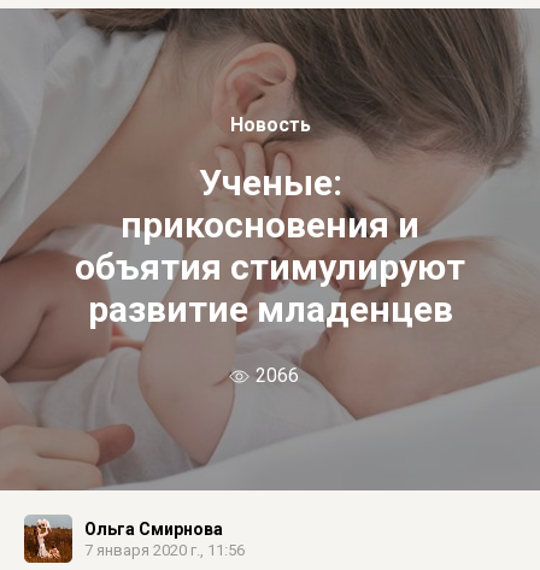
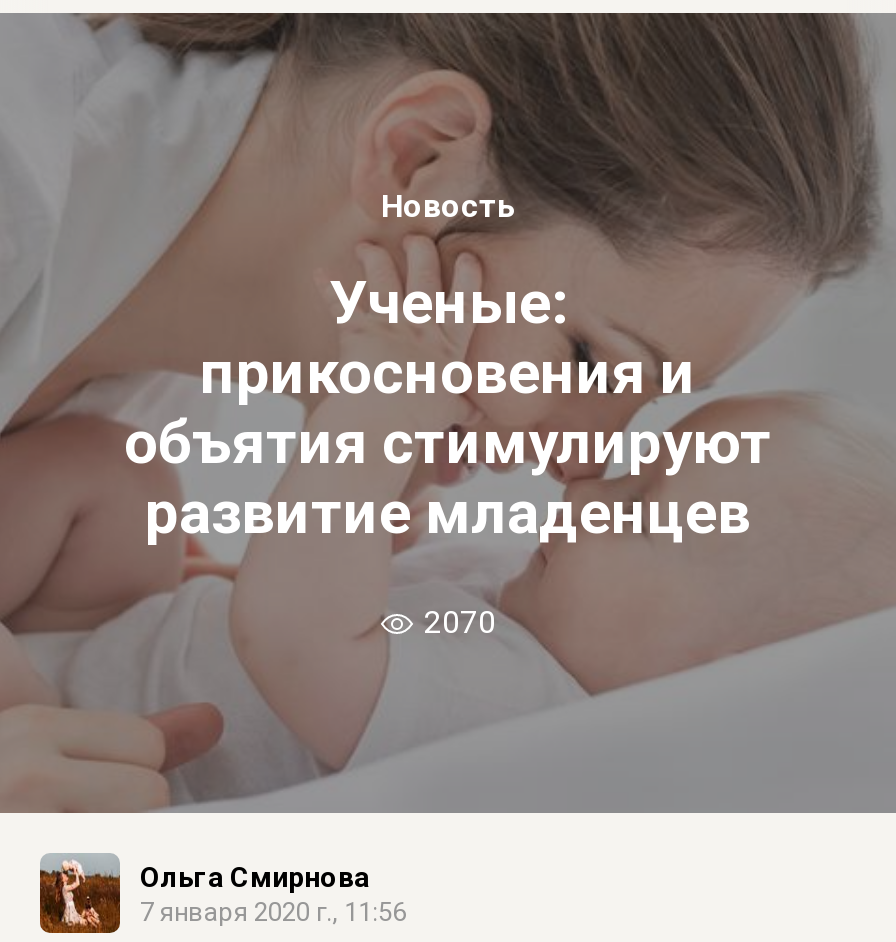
- 2066
+ 2070
